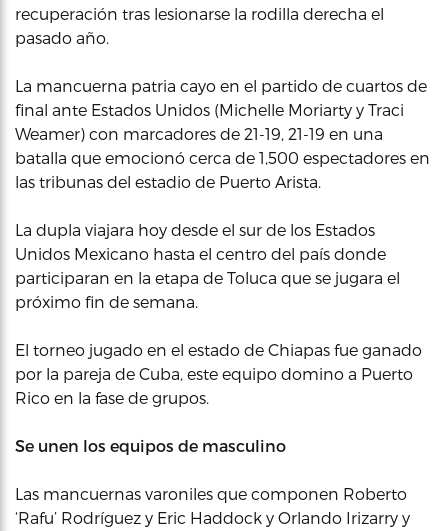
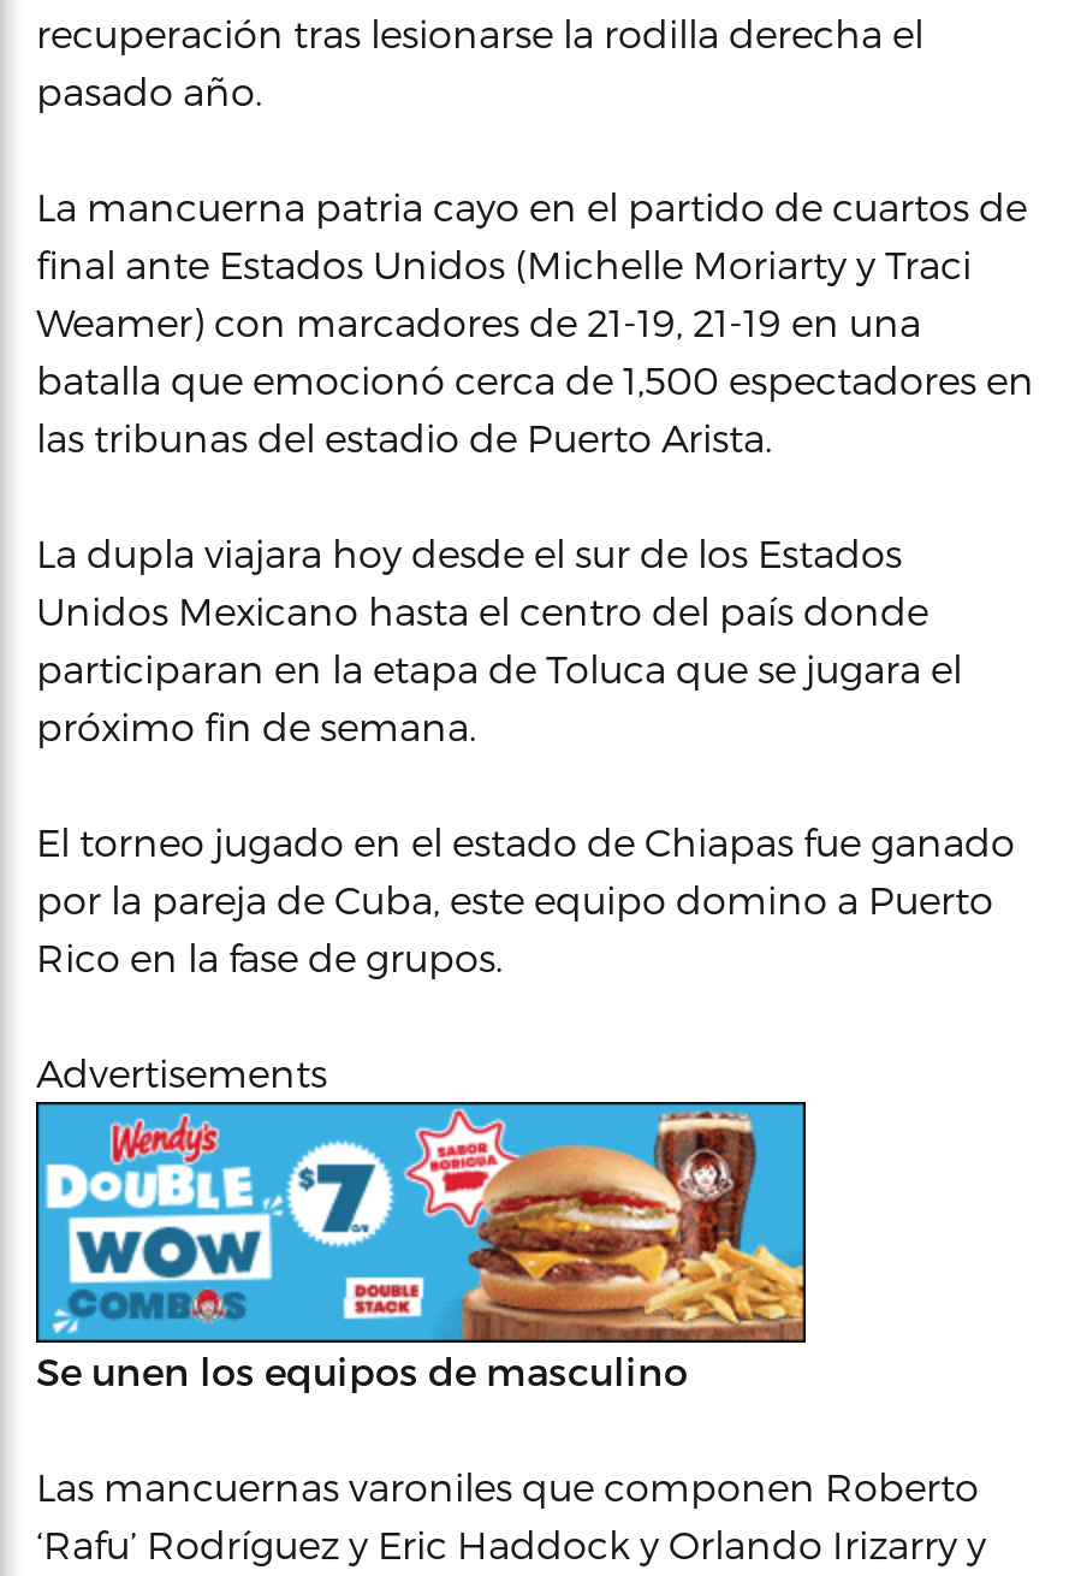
+ [image]

+ Advertisements
